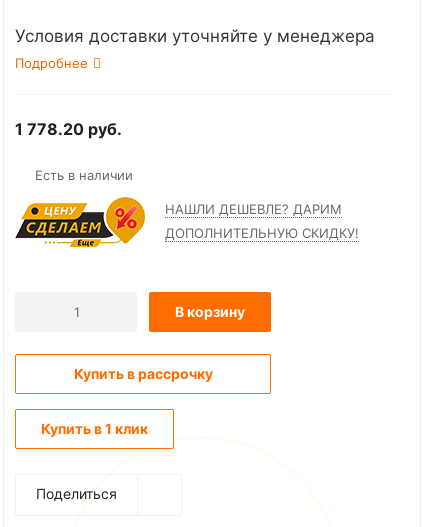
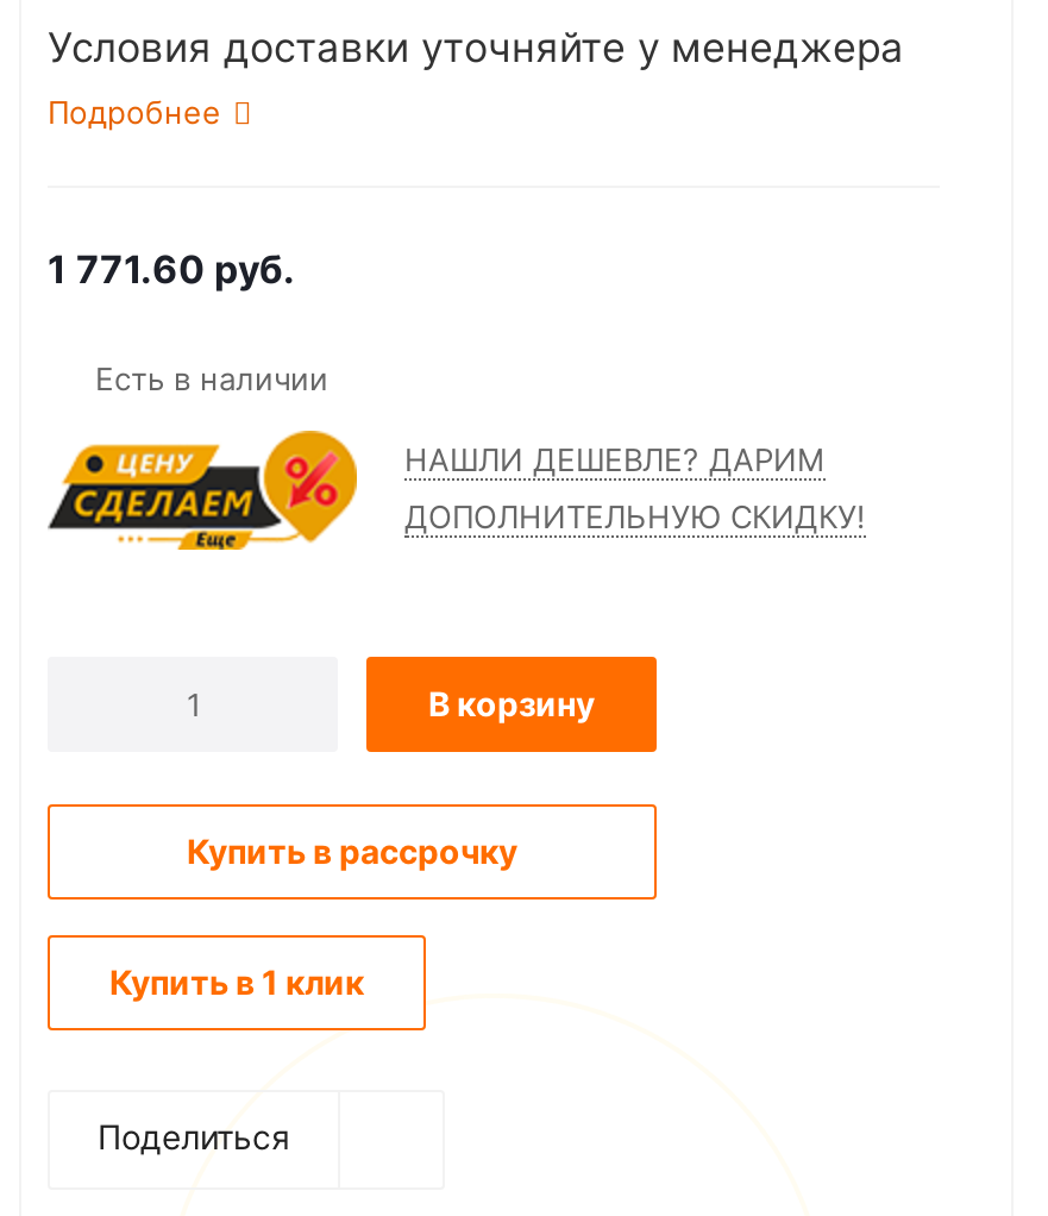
- 1 778.20 руб.
+ 1 771.60 руб.
